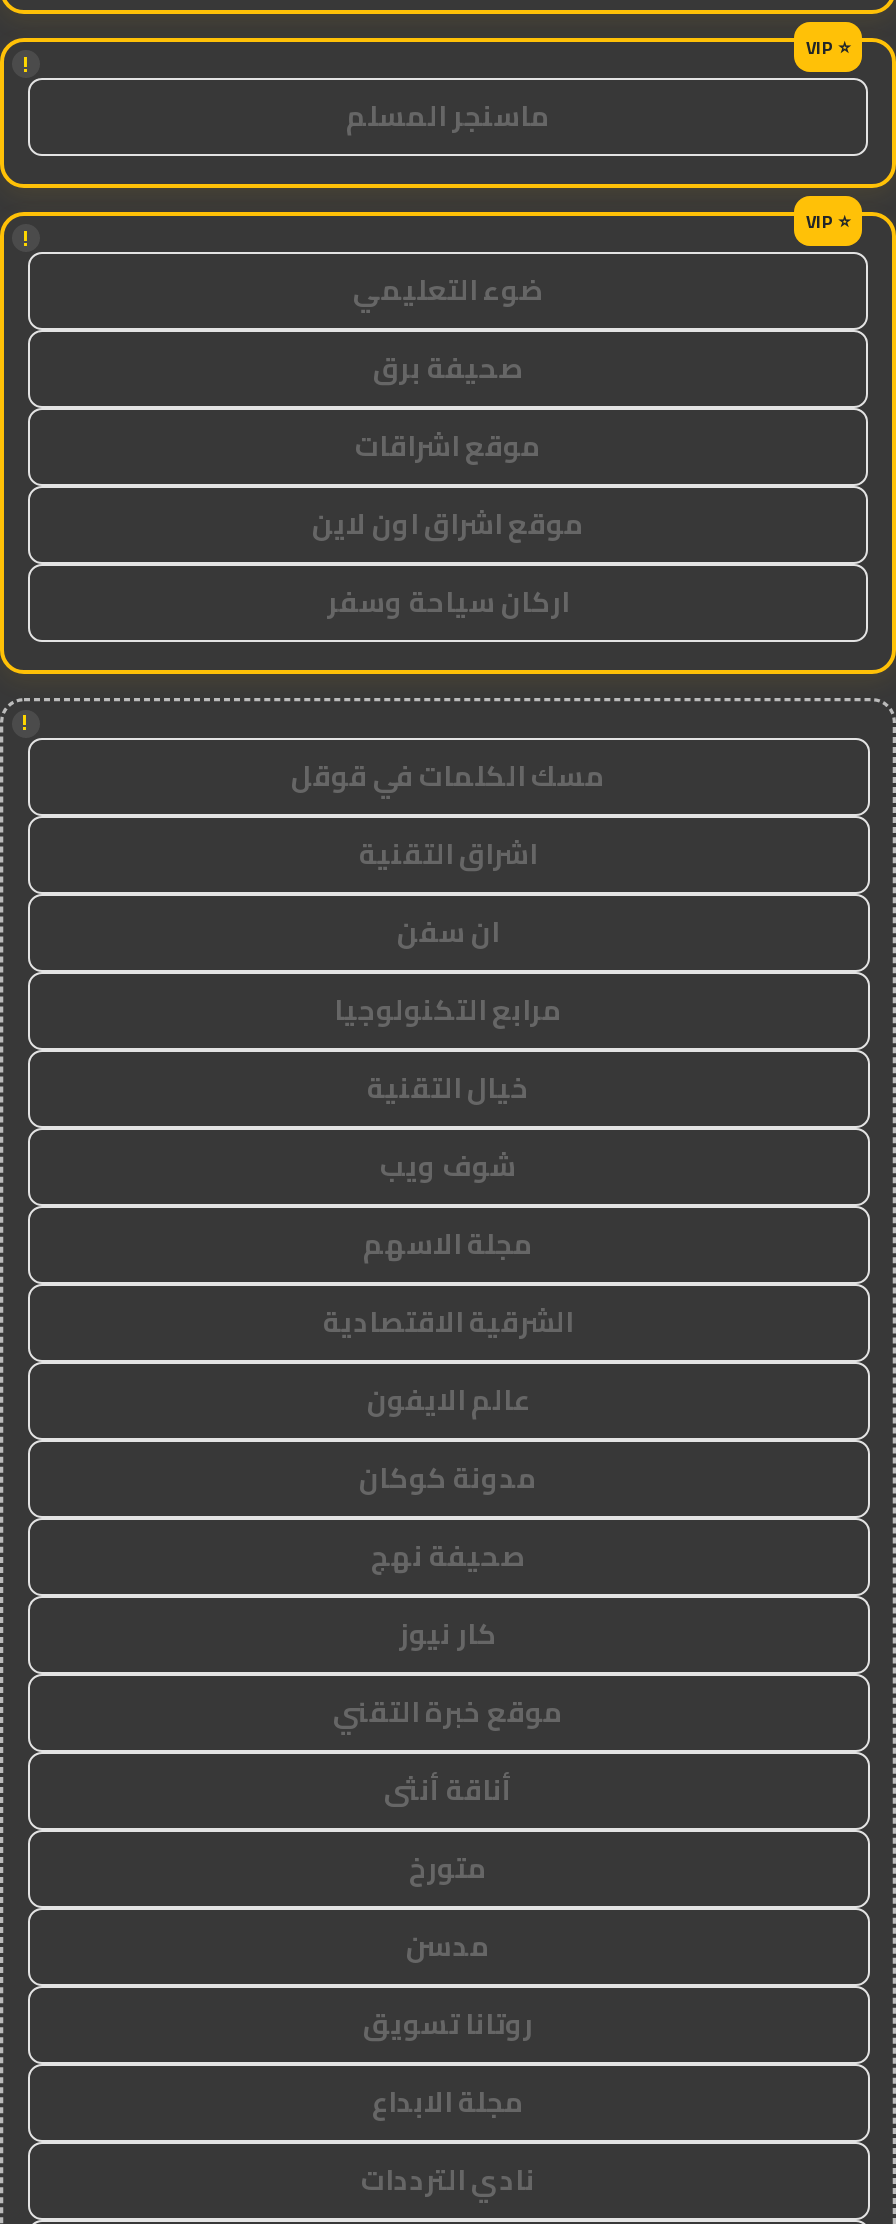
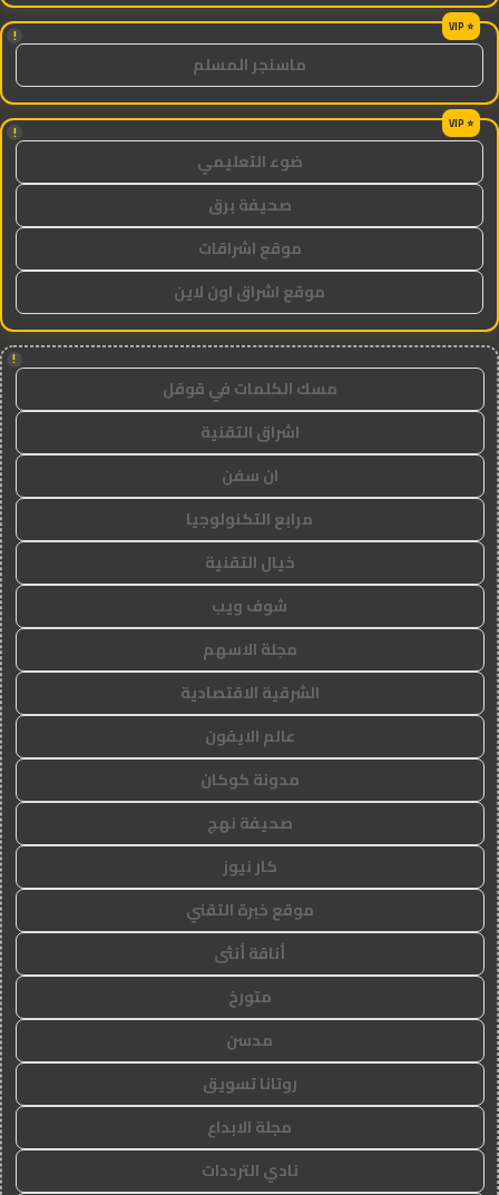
- اركان سياحة وسفر
